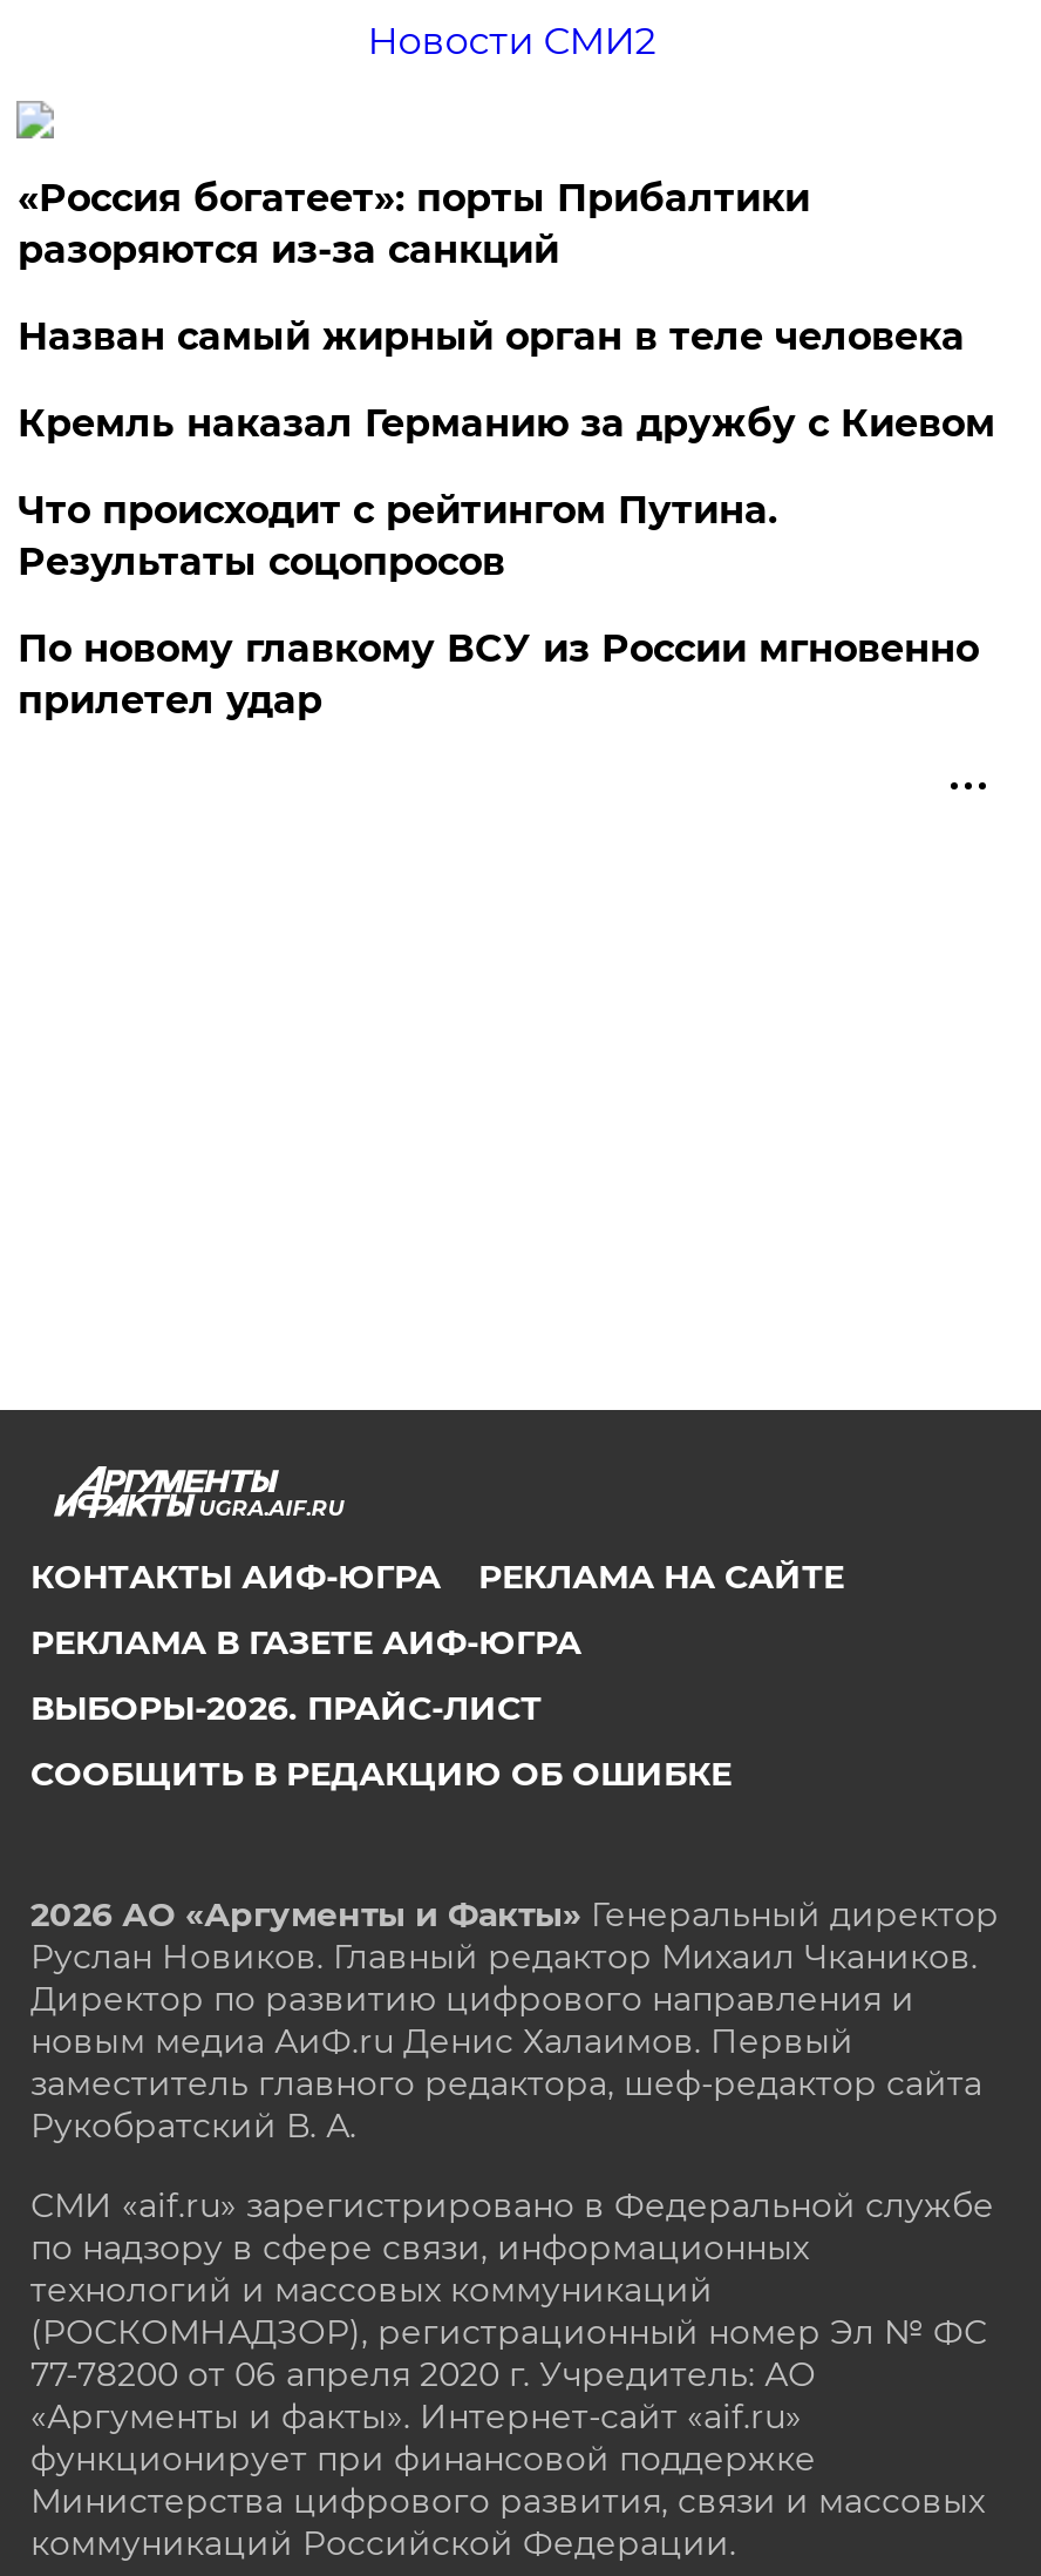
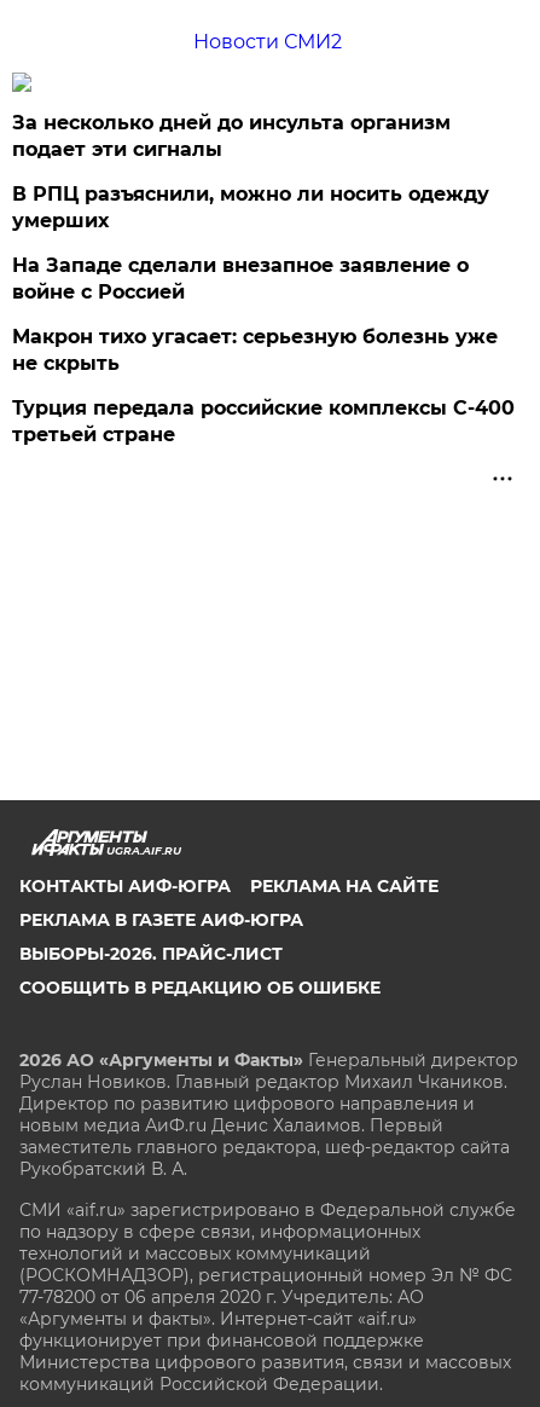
- «Россия богатеет»: порты Прибалтики
- разоряются из-за санкций
+ За несколько дней до инсульта организм
+ подает эти сигналы

- Назван самый жирный орган в теле человека
+ В РПЦ разъяснили, можно ли носить одежду
+ умерших

- Кремль наказал Германию за дружбу с Киевом
+ На Западе сделали внезапное заявление о
+ войне с Россией

- Что происходит с рейтингом Путина.
- Результаты соцопросов
+ Макрон тихо угасает: серьезную болезнь уже
+ не скрыть

- По новому главкому ВСУ из России мгновенно
- прилетел удар
+ Турция передала российские комплексы С-400
+ третьей стране
